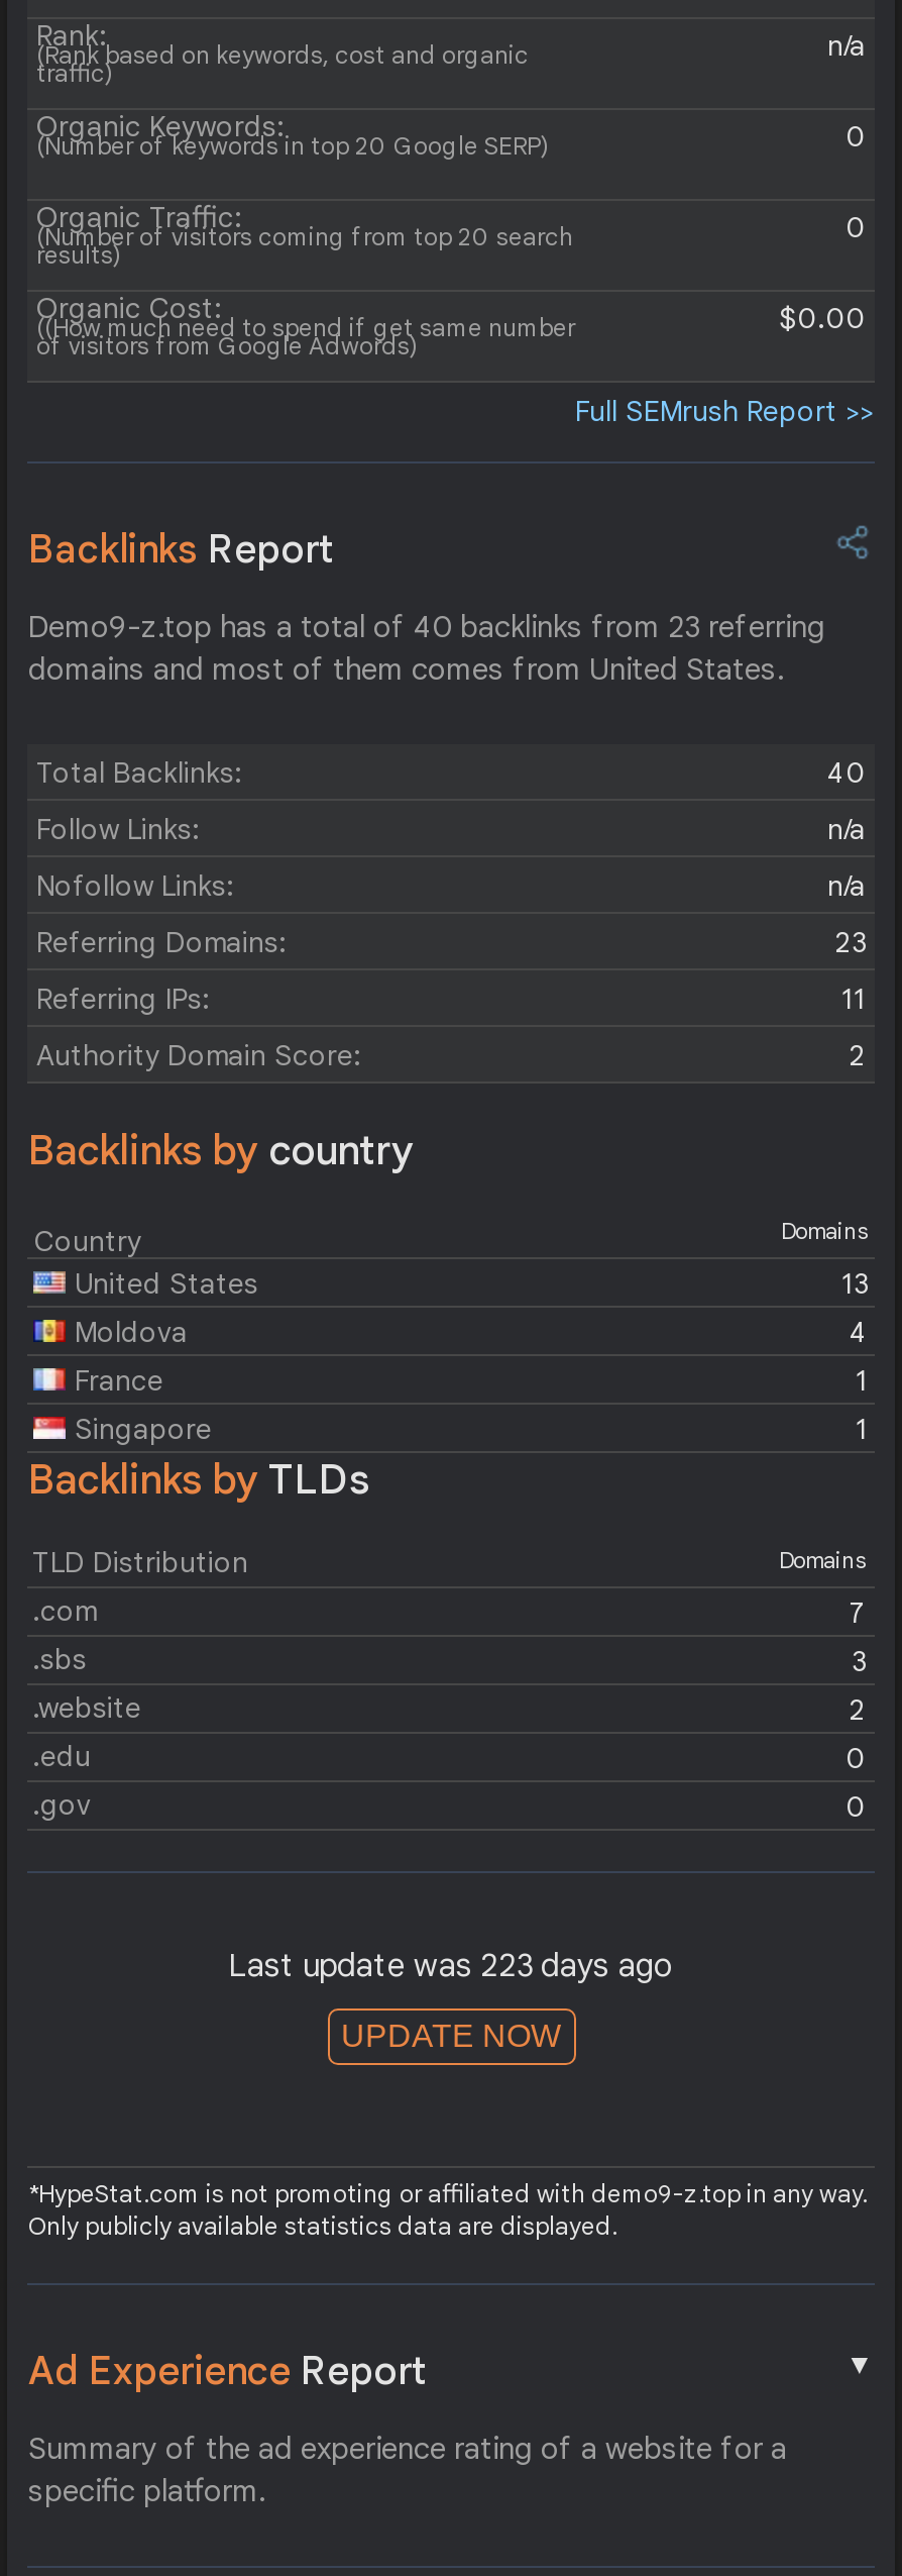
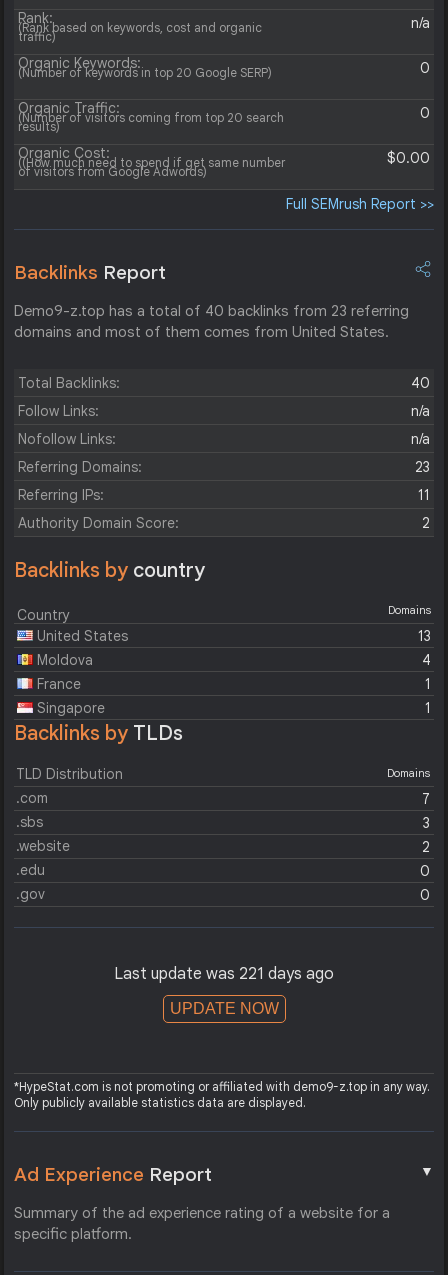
- Last update was 223 days ago
+ Last update was 221 days ago
